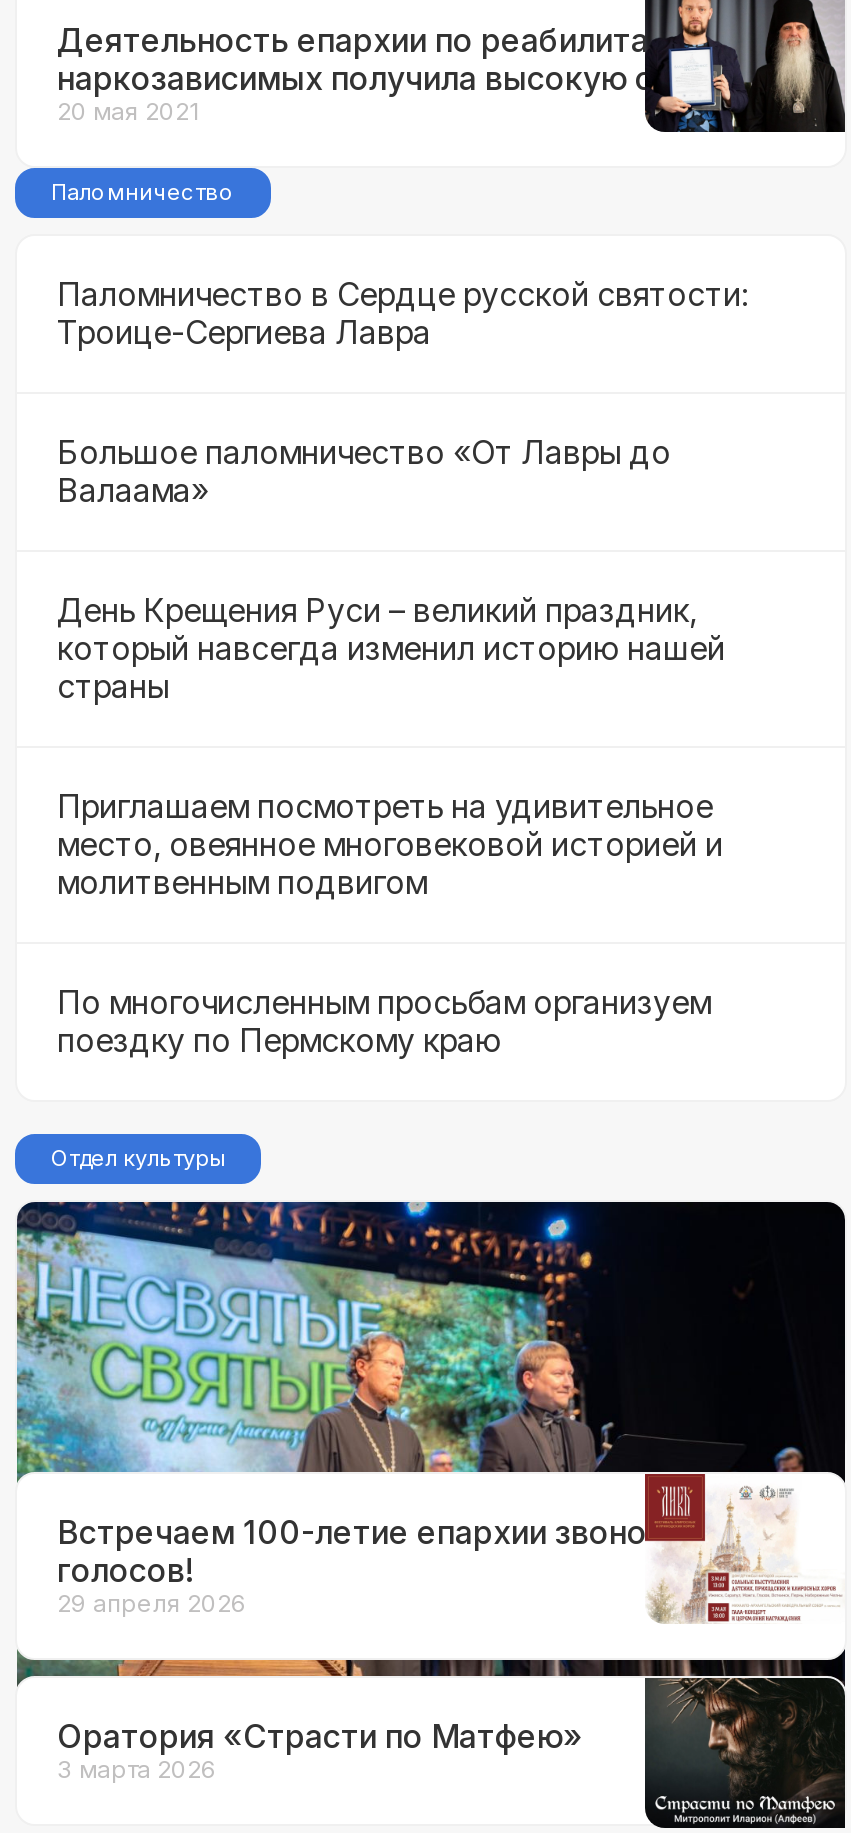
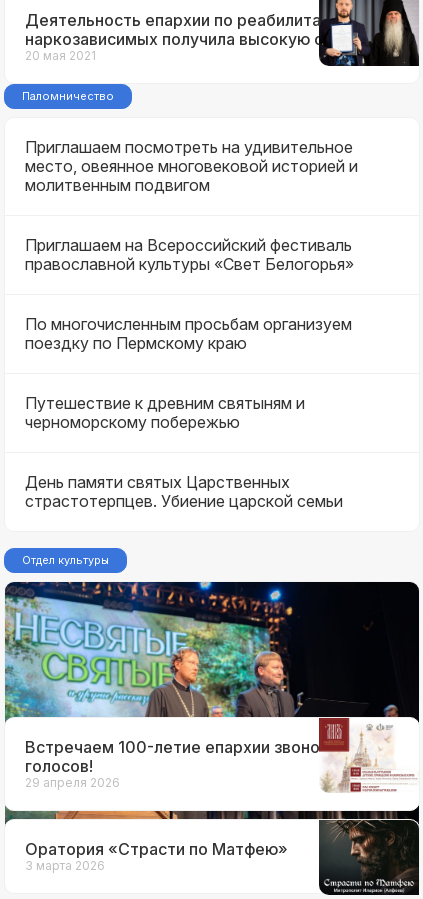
- Паломничество в Сердце русской святости:
- Троице-Сергиева Лавра
- Большое паломничество «От Лавры до
- Валаама»
- День Крещения Руси – великий праздник,
- который навсегда изменил историю нашей
- страны

moved up: Приглашаем посмотреть на удивительное | место, овеянное многовековой историей и | молитвенным подвигом

+ Приглашаем на Всероссийский фестиваль
+ православной культуры «Свет Белогорья»

moved up: По многочисленным просьбам организуем | поездку по Пермскому краю

+ Путешествие к древним святыням и
+ черноморскому побережью
+ День памяти святых Царственных
+ страстотерпцев. Убиение царской семьи
